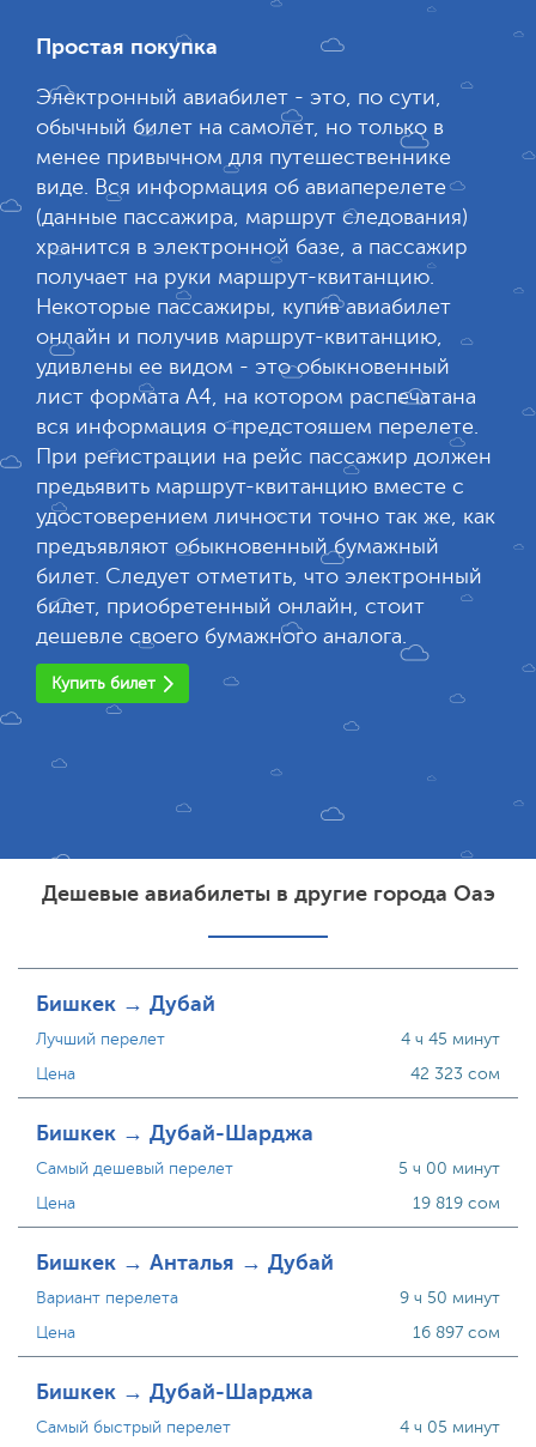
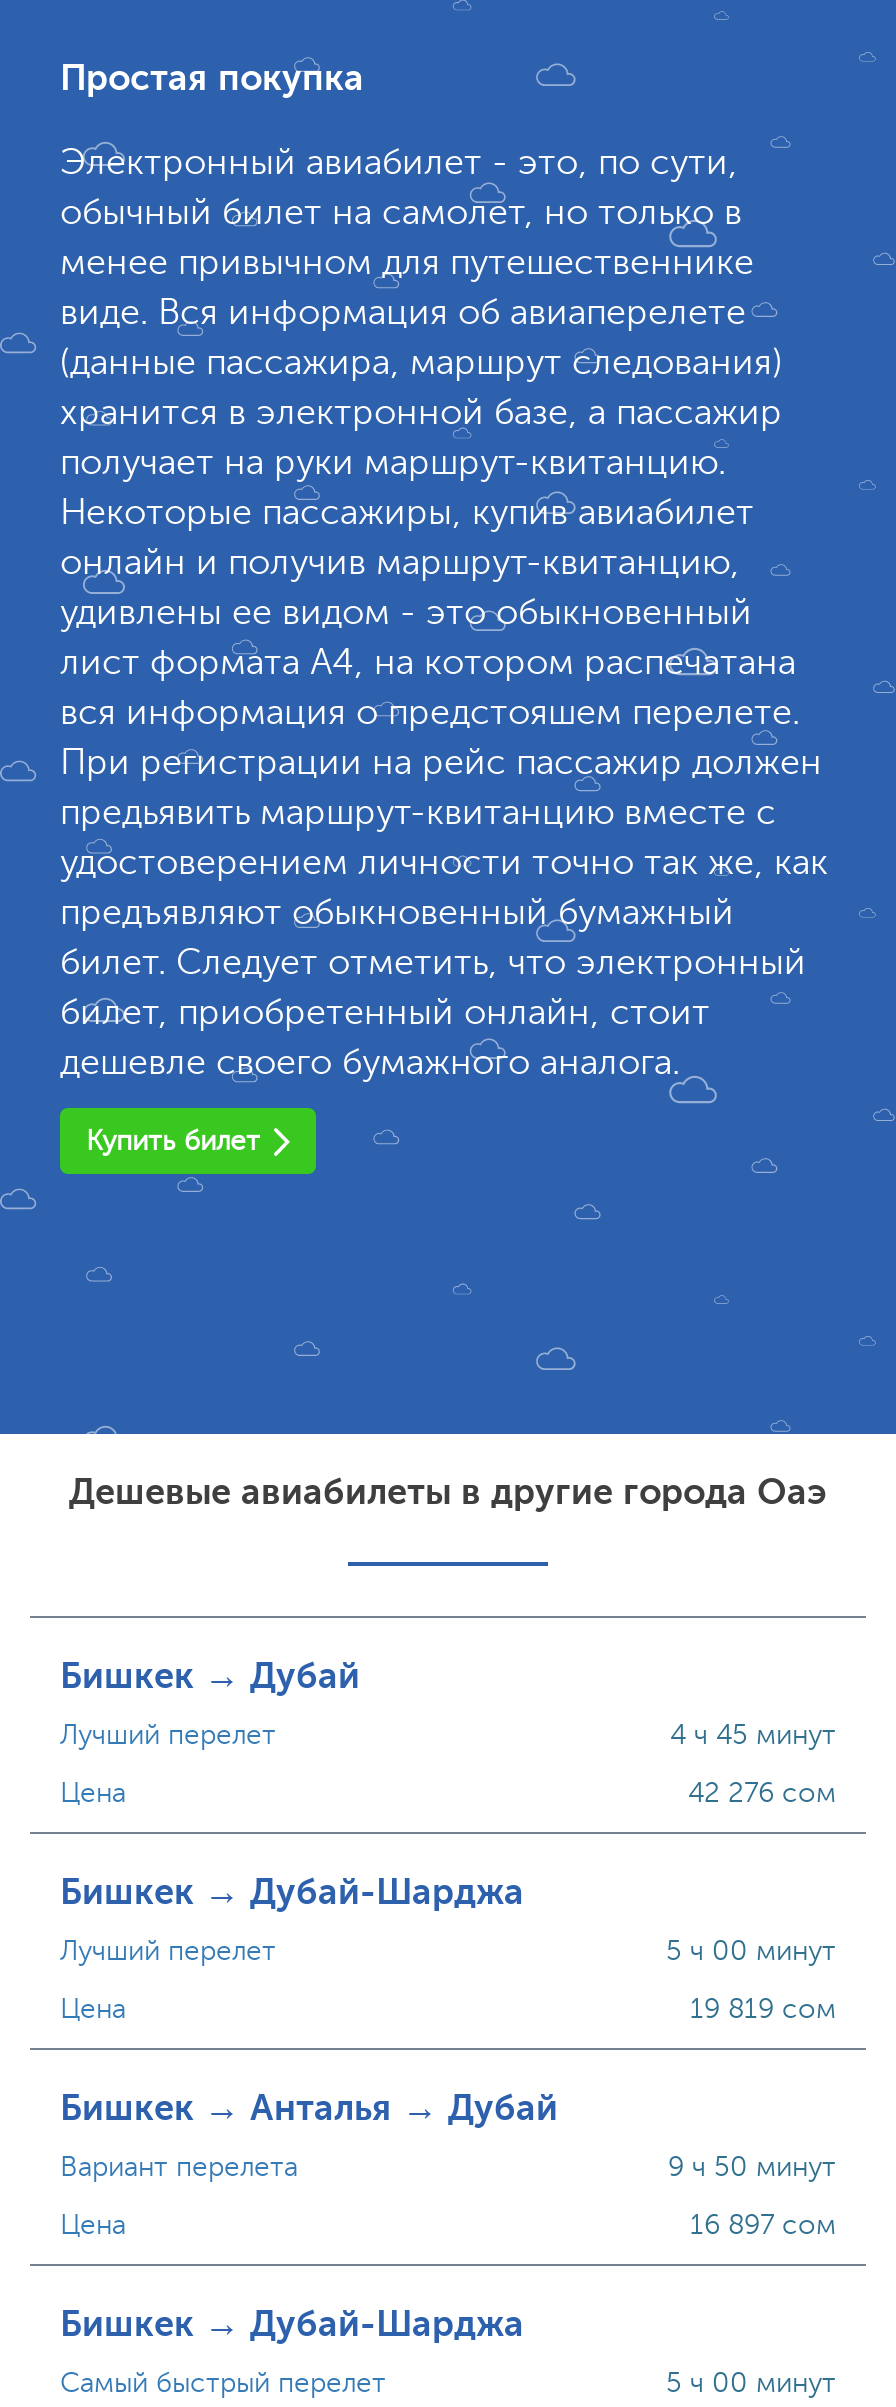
- 42 323 сом
+ 42 276 сом

- Самый дешевый перелет
+ Лучший перелет

- 4 ч 05 минут
+ 5 ч 00 минут
